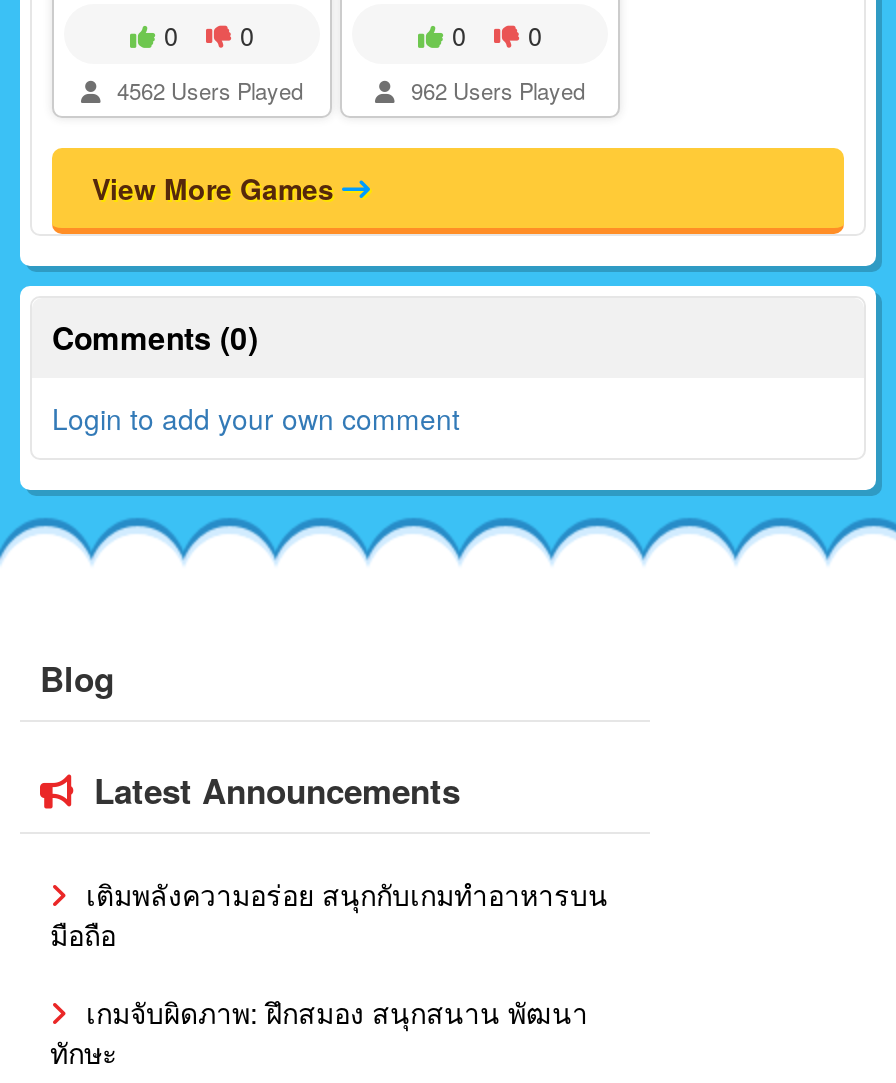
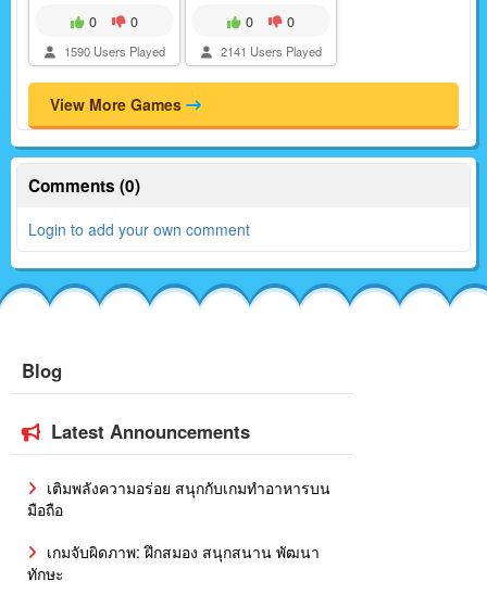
- 4562 Users Played
+ 1590 Users Played

- 962 Users Played
+ 2141 Users Played
